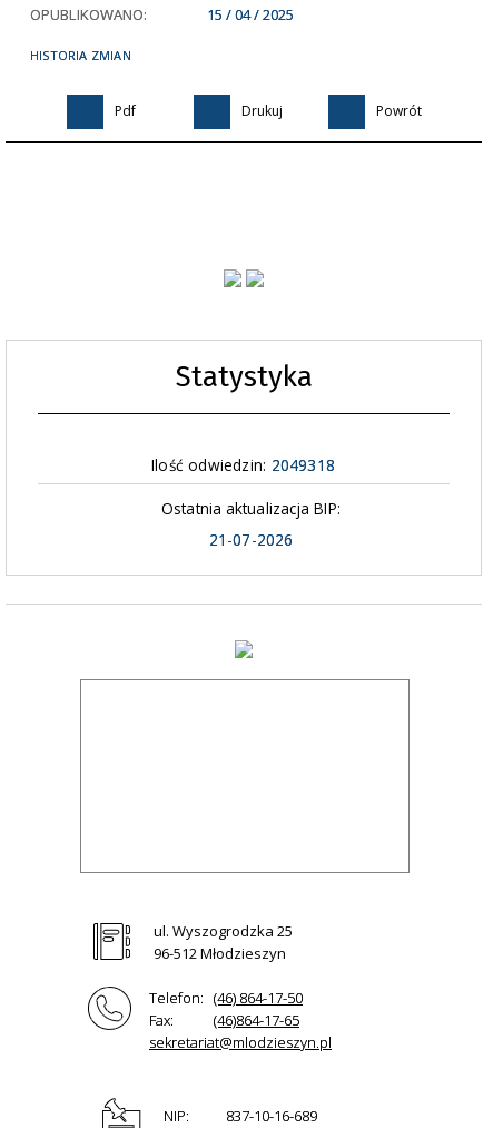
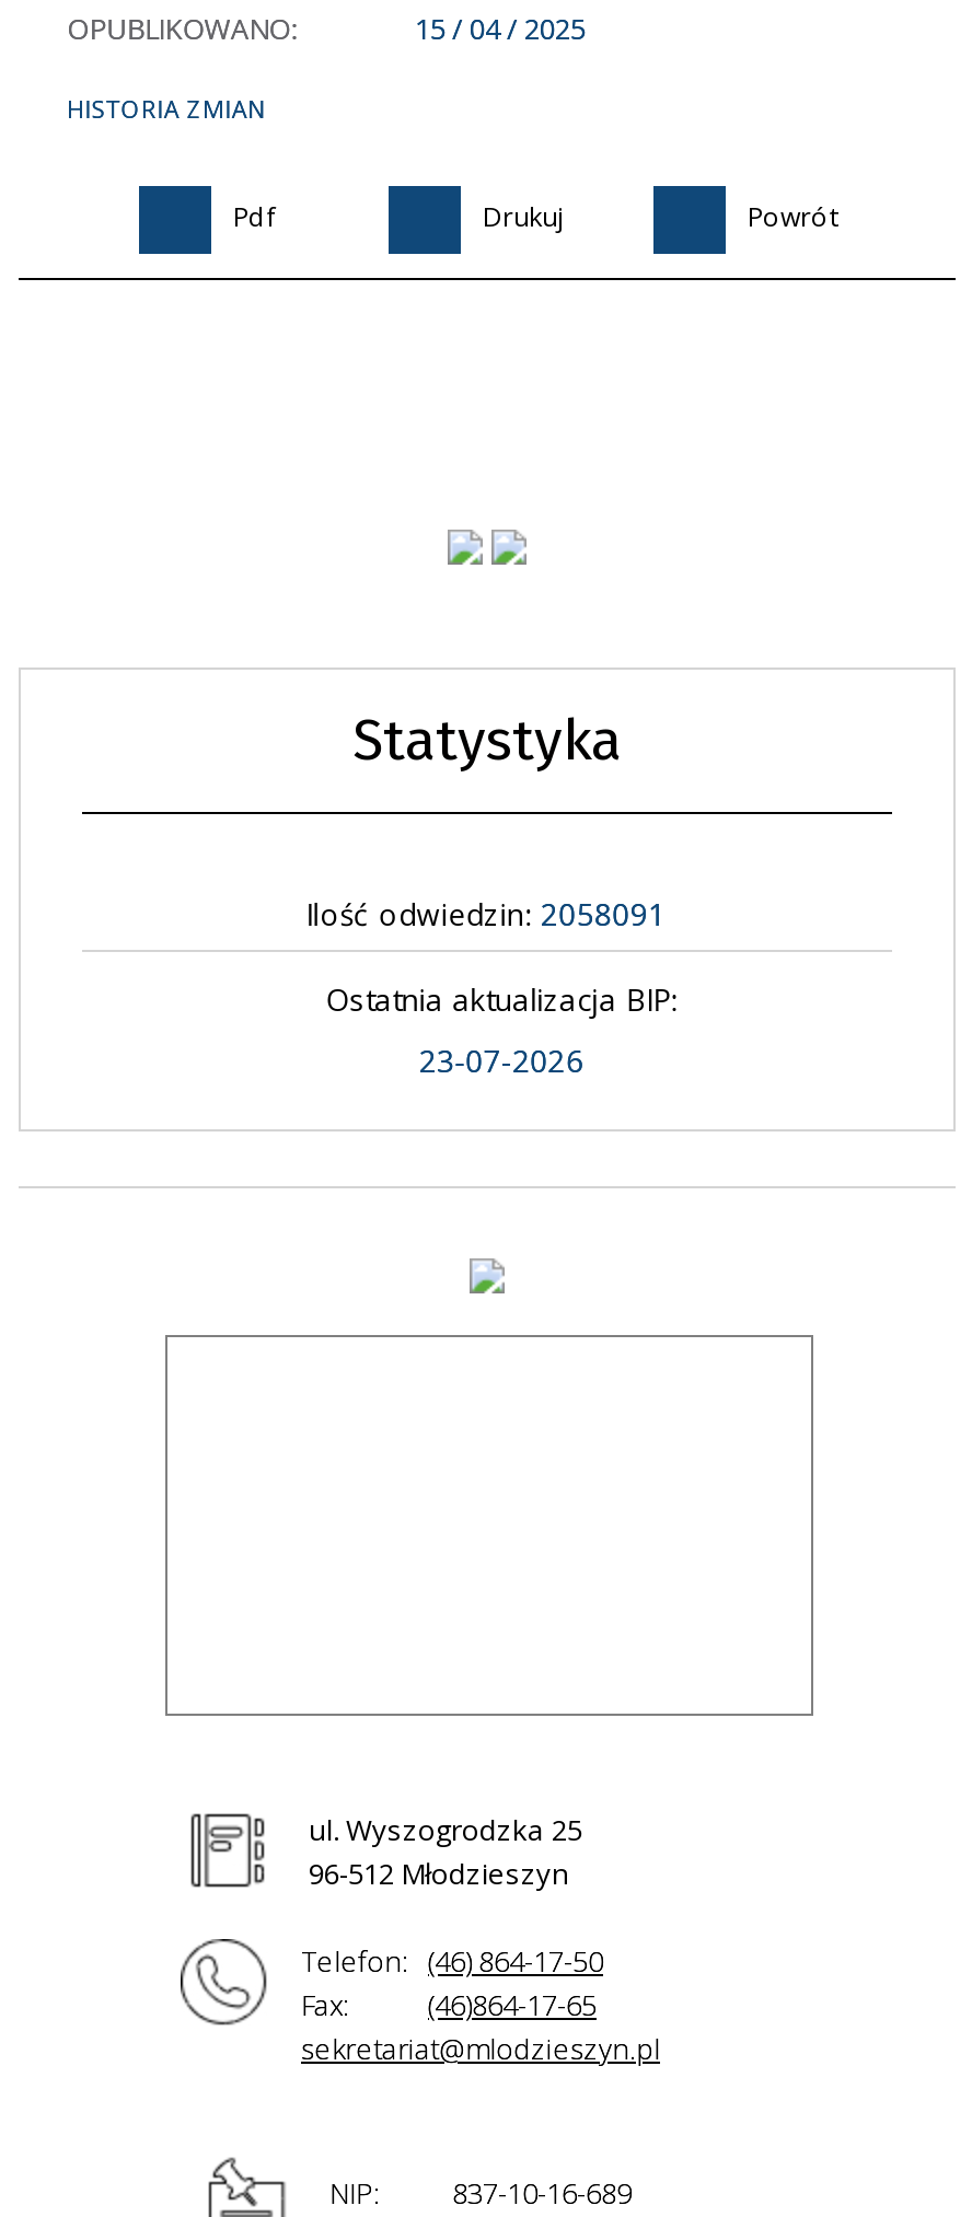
- Ilość odwiedzin: 2049318
+ Ilość odwiedzin: 2058091

- 21-07-2026
+ 23-07-2026
